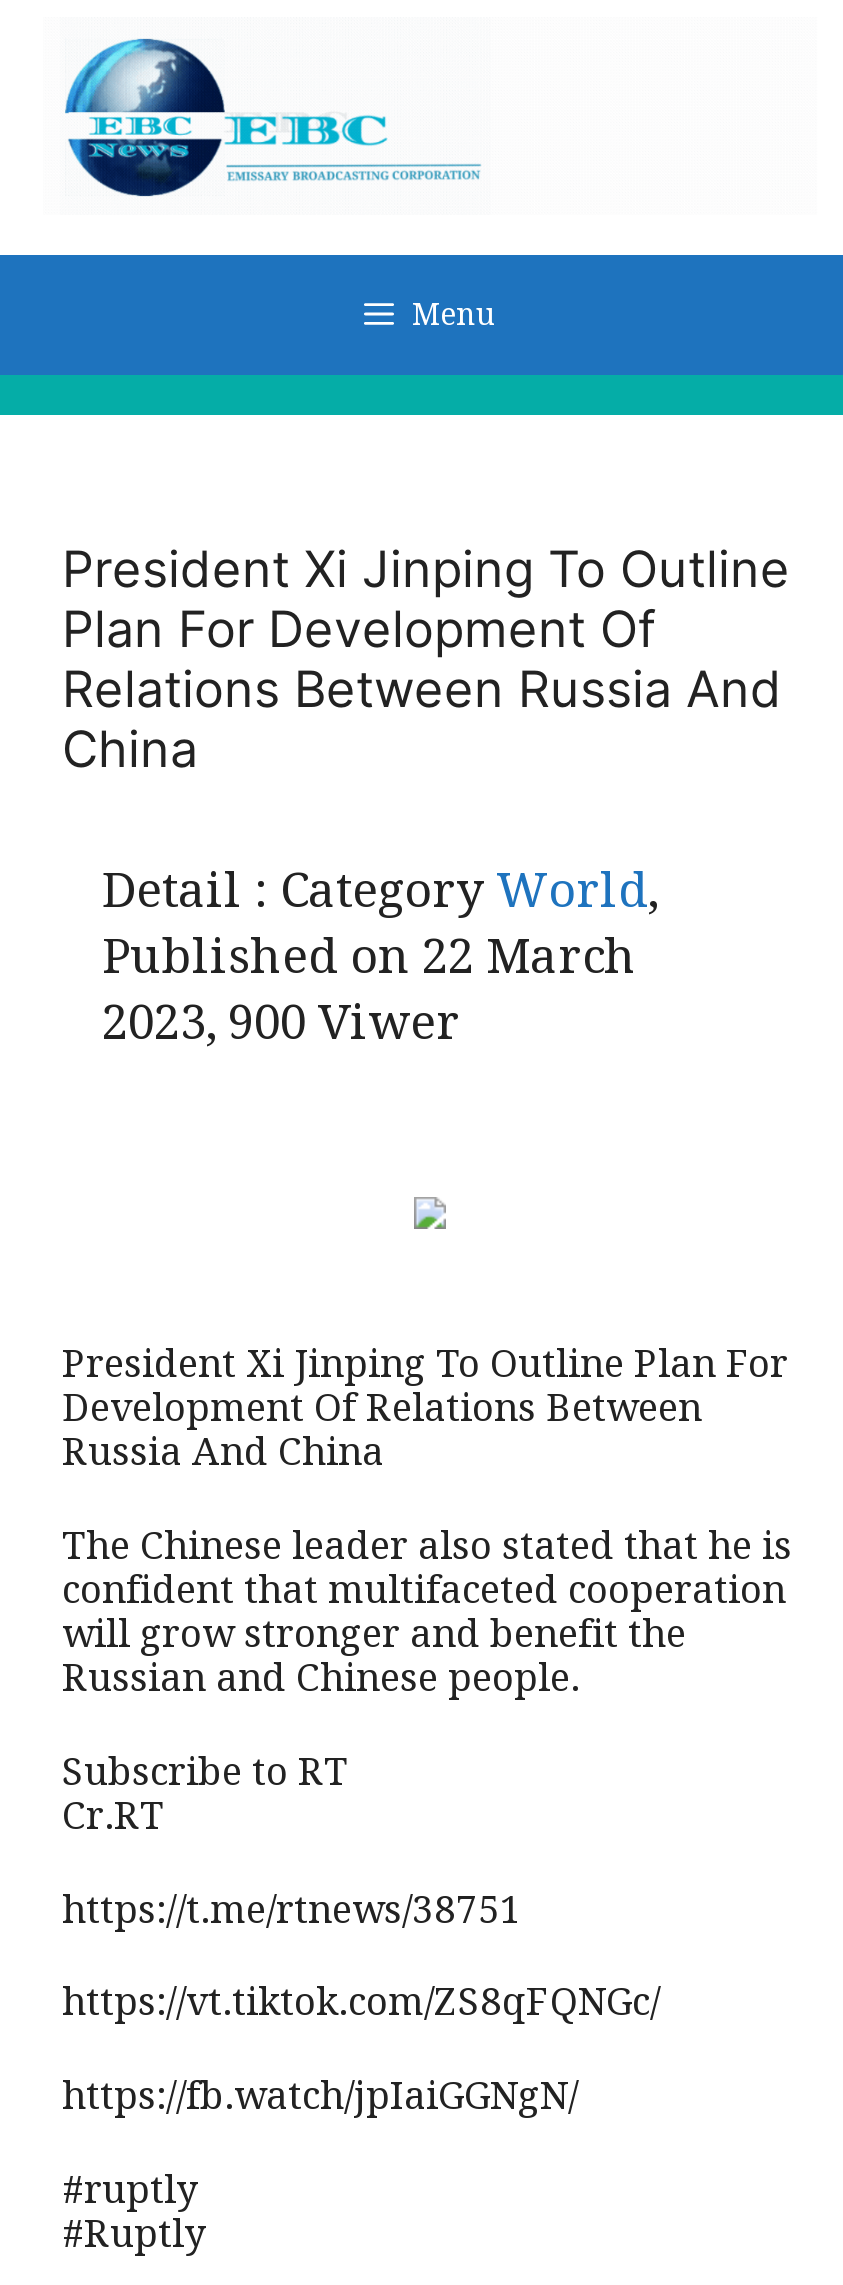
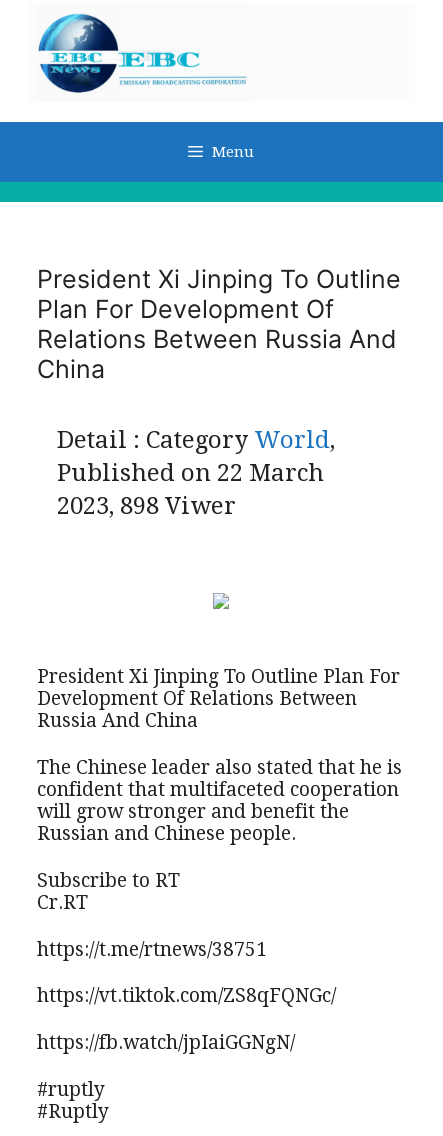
- 2023, 900 Viwer
+ 2023, 898 Viwer
